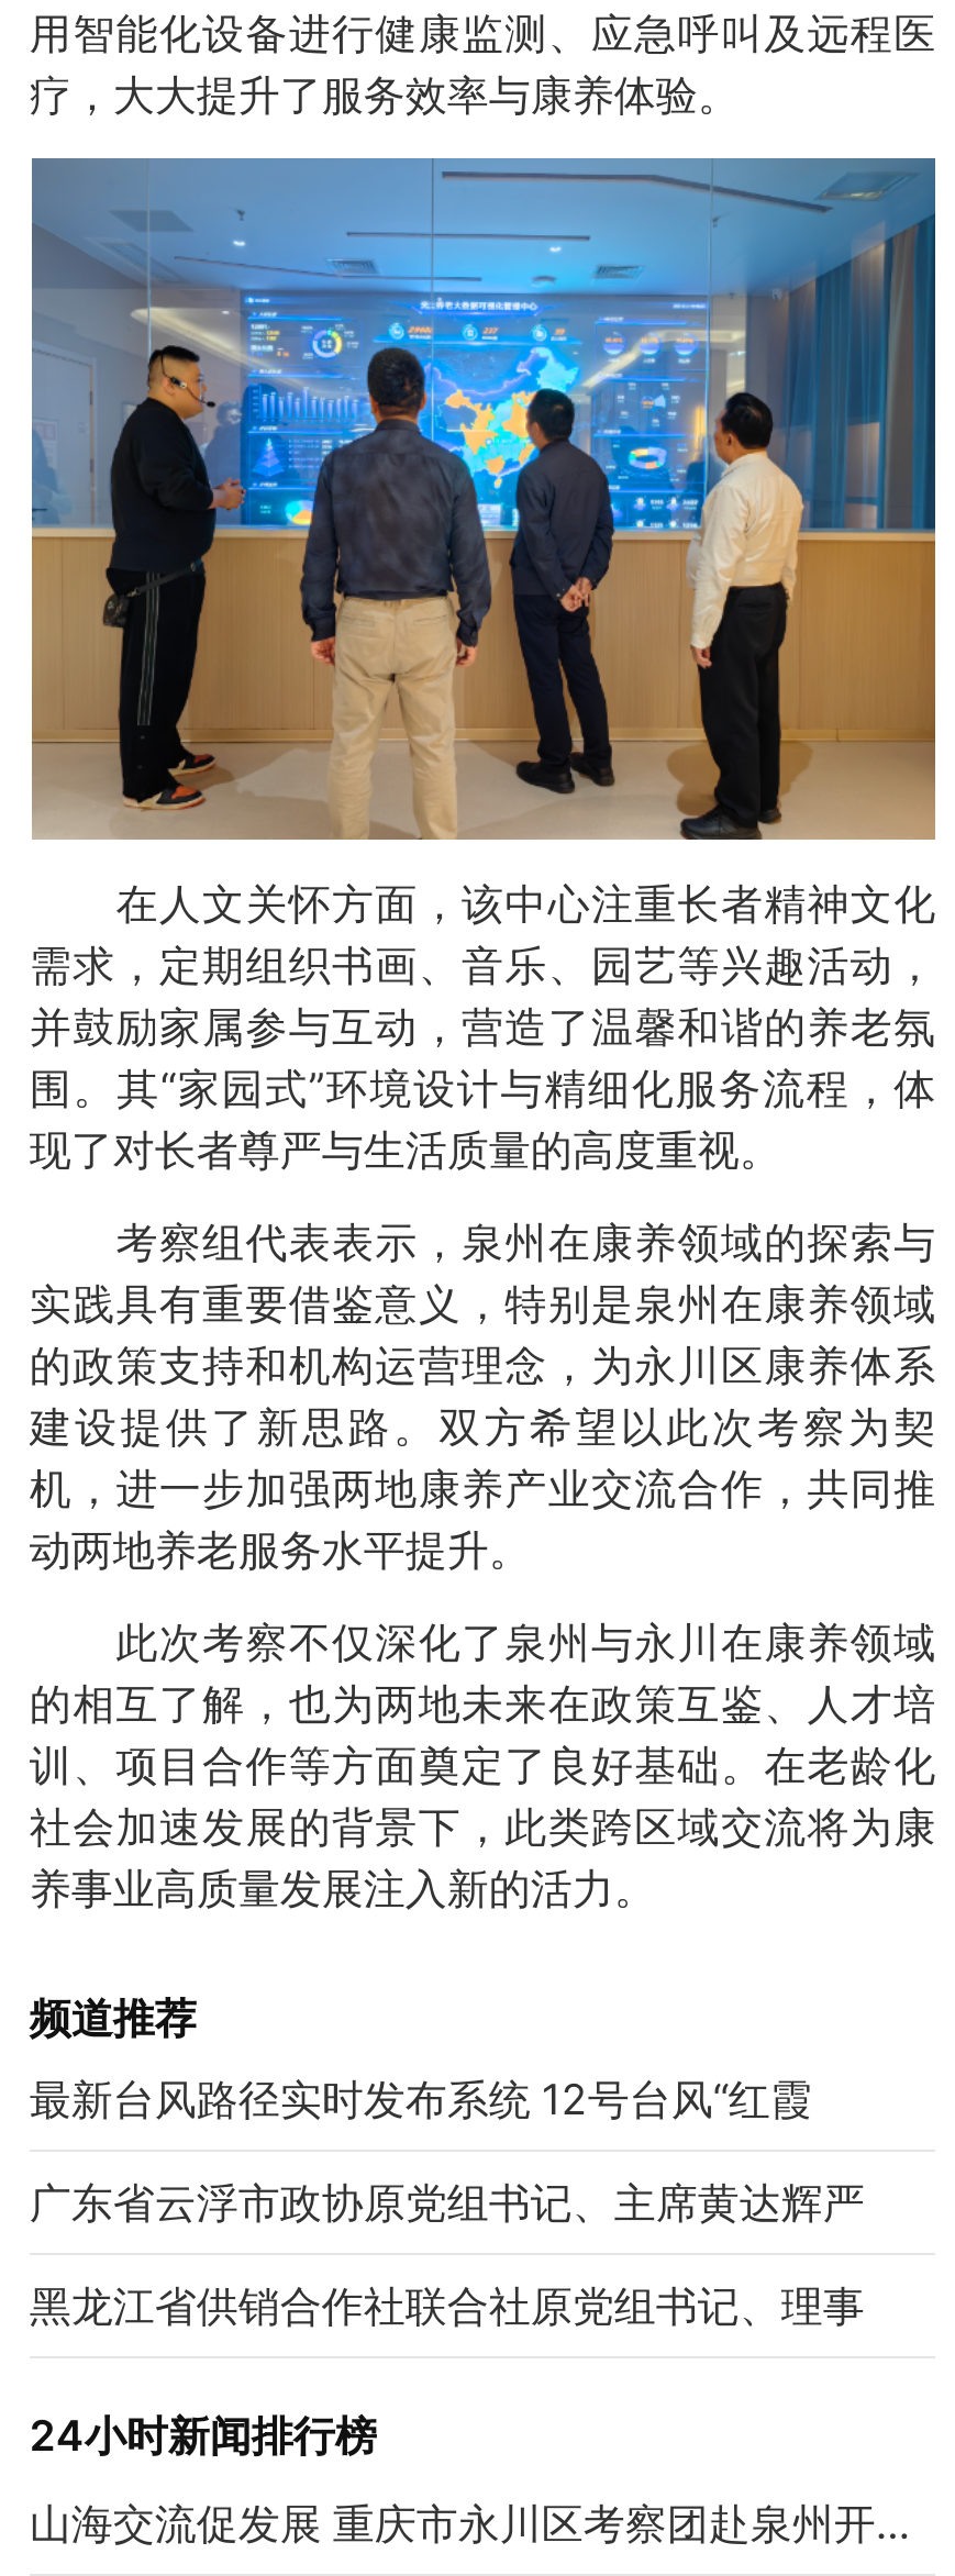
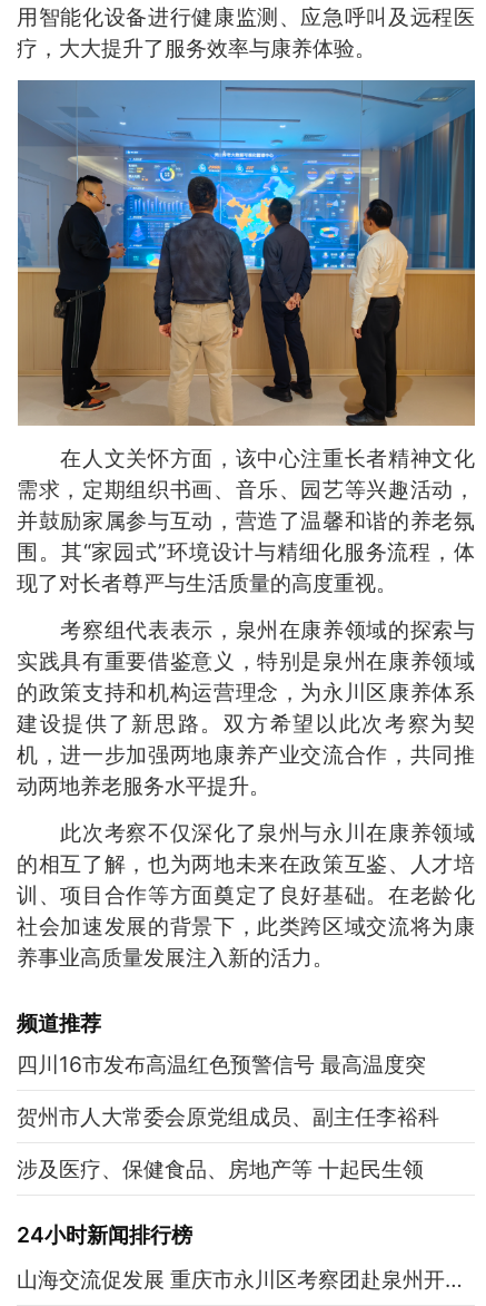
- 最新台风路径实时发布系统 12号台风“红霞
+ 四川16市发布高温红色预警信号 最高温度突

- 广东省云浮市政协原党组书记、主席黄达辉严
+ 贺州市人大常委会原党组成员、副主任李裕科

- 黑龙江省供销合作社联合社原党组书记、理事
+ 涉及医疗、保健食品、房地产等 十起民生领
